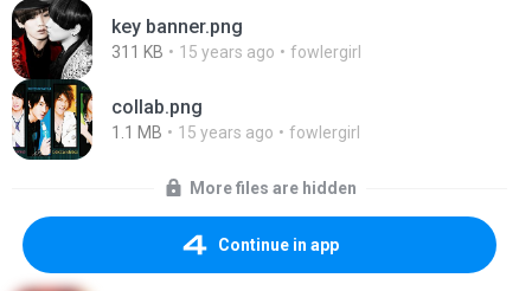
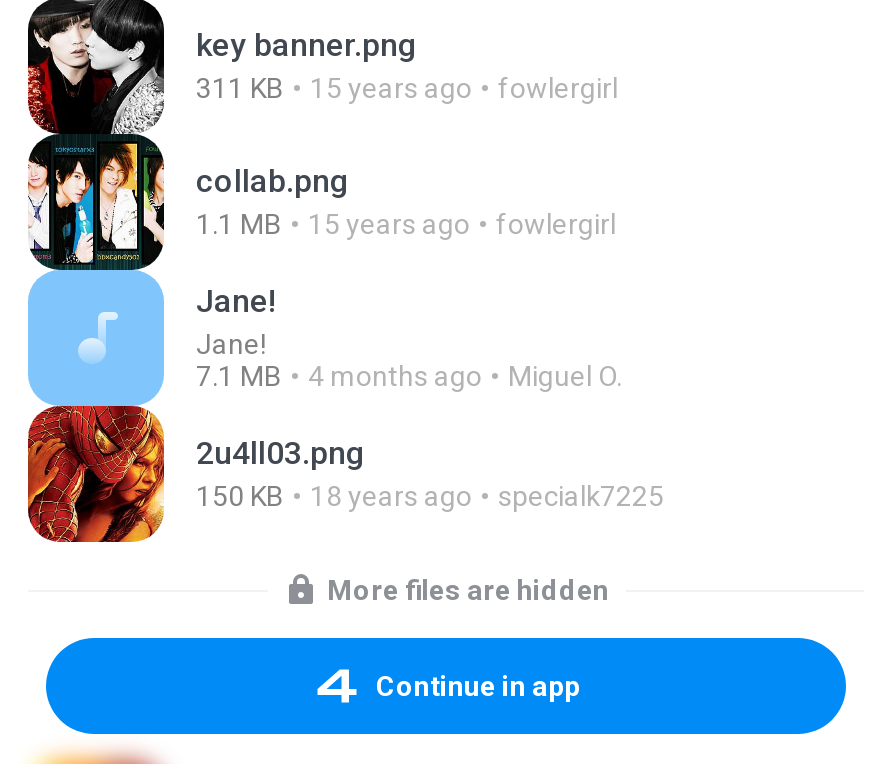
+ [image]
+ Jane!
+ Jane!
+ 7.1 MB
+ 4 months ago
+ Miguel O.
+ 2u4ll03.png
+ 150 KB
+ 18 years ago
+ specialk7225
